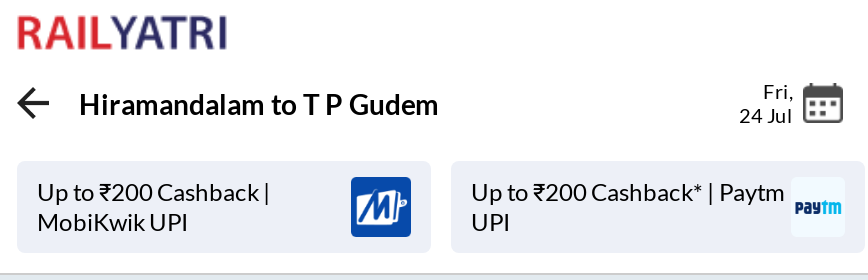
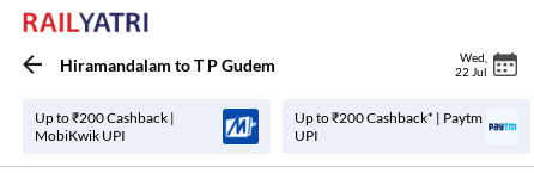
- Fri
- 24 Jul
+ Wed
+ 22 Jul
